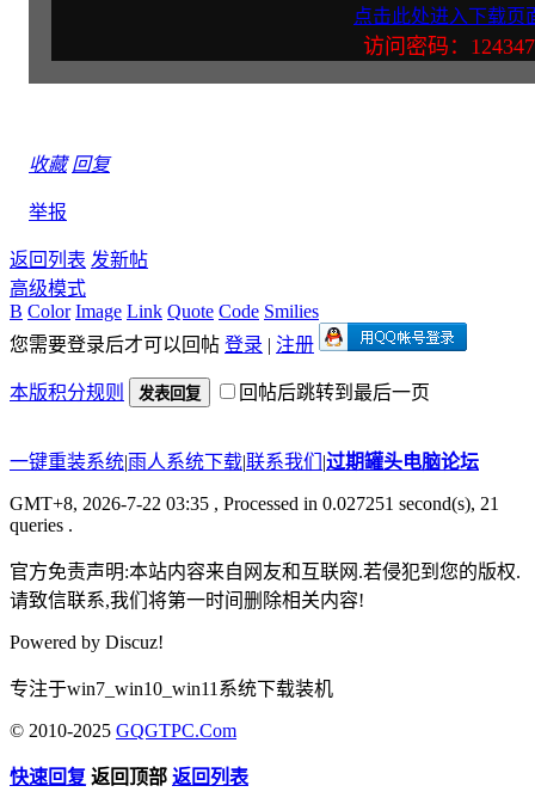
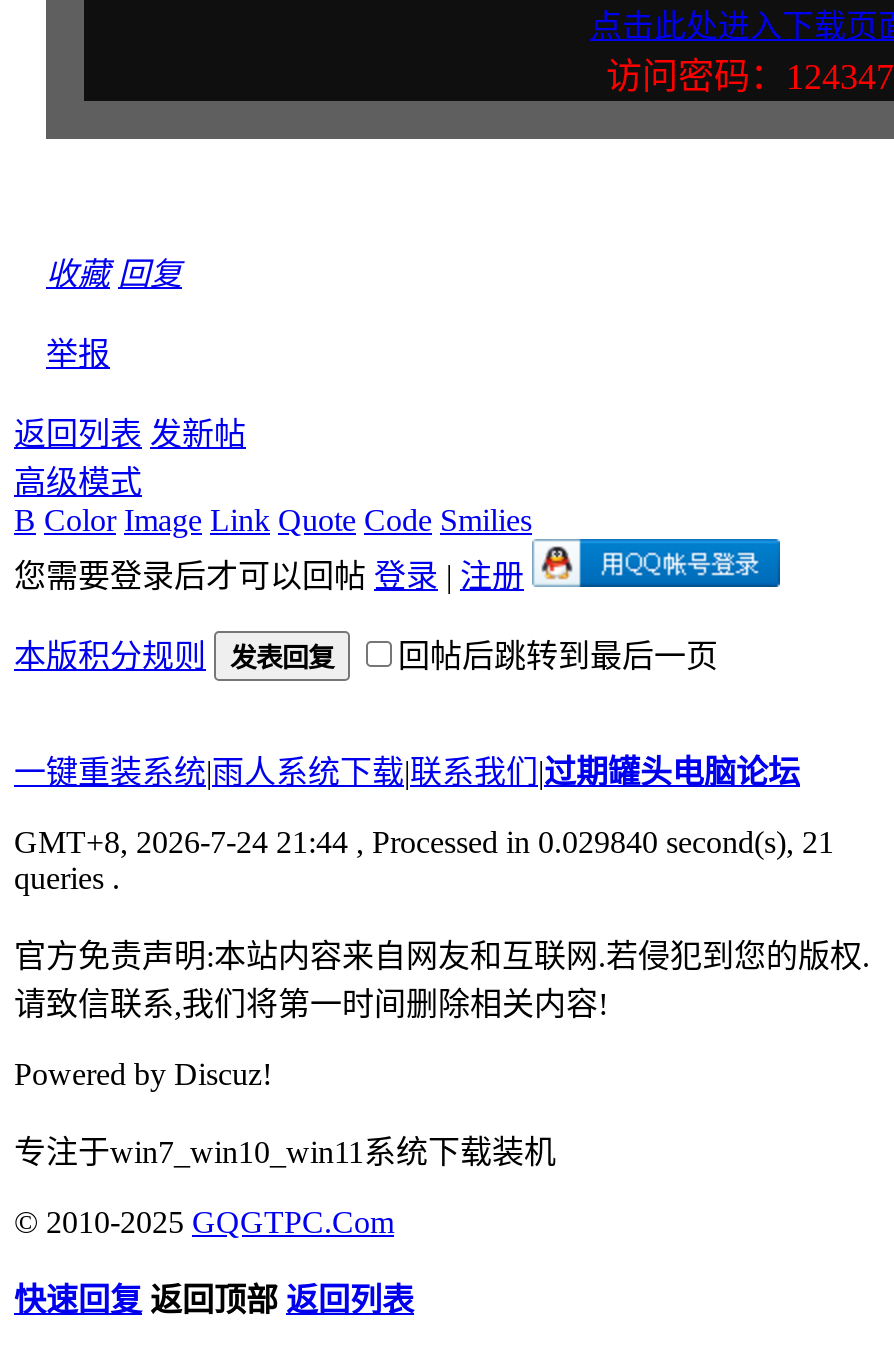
- GMT+8, 2026-7-22 03:35, Processed in 0.027251 second(s), 21
+ GMT+8, 2026-7-24 21:44, Processed in 0.029840 second(s), 21
